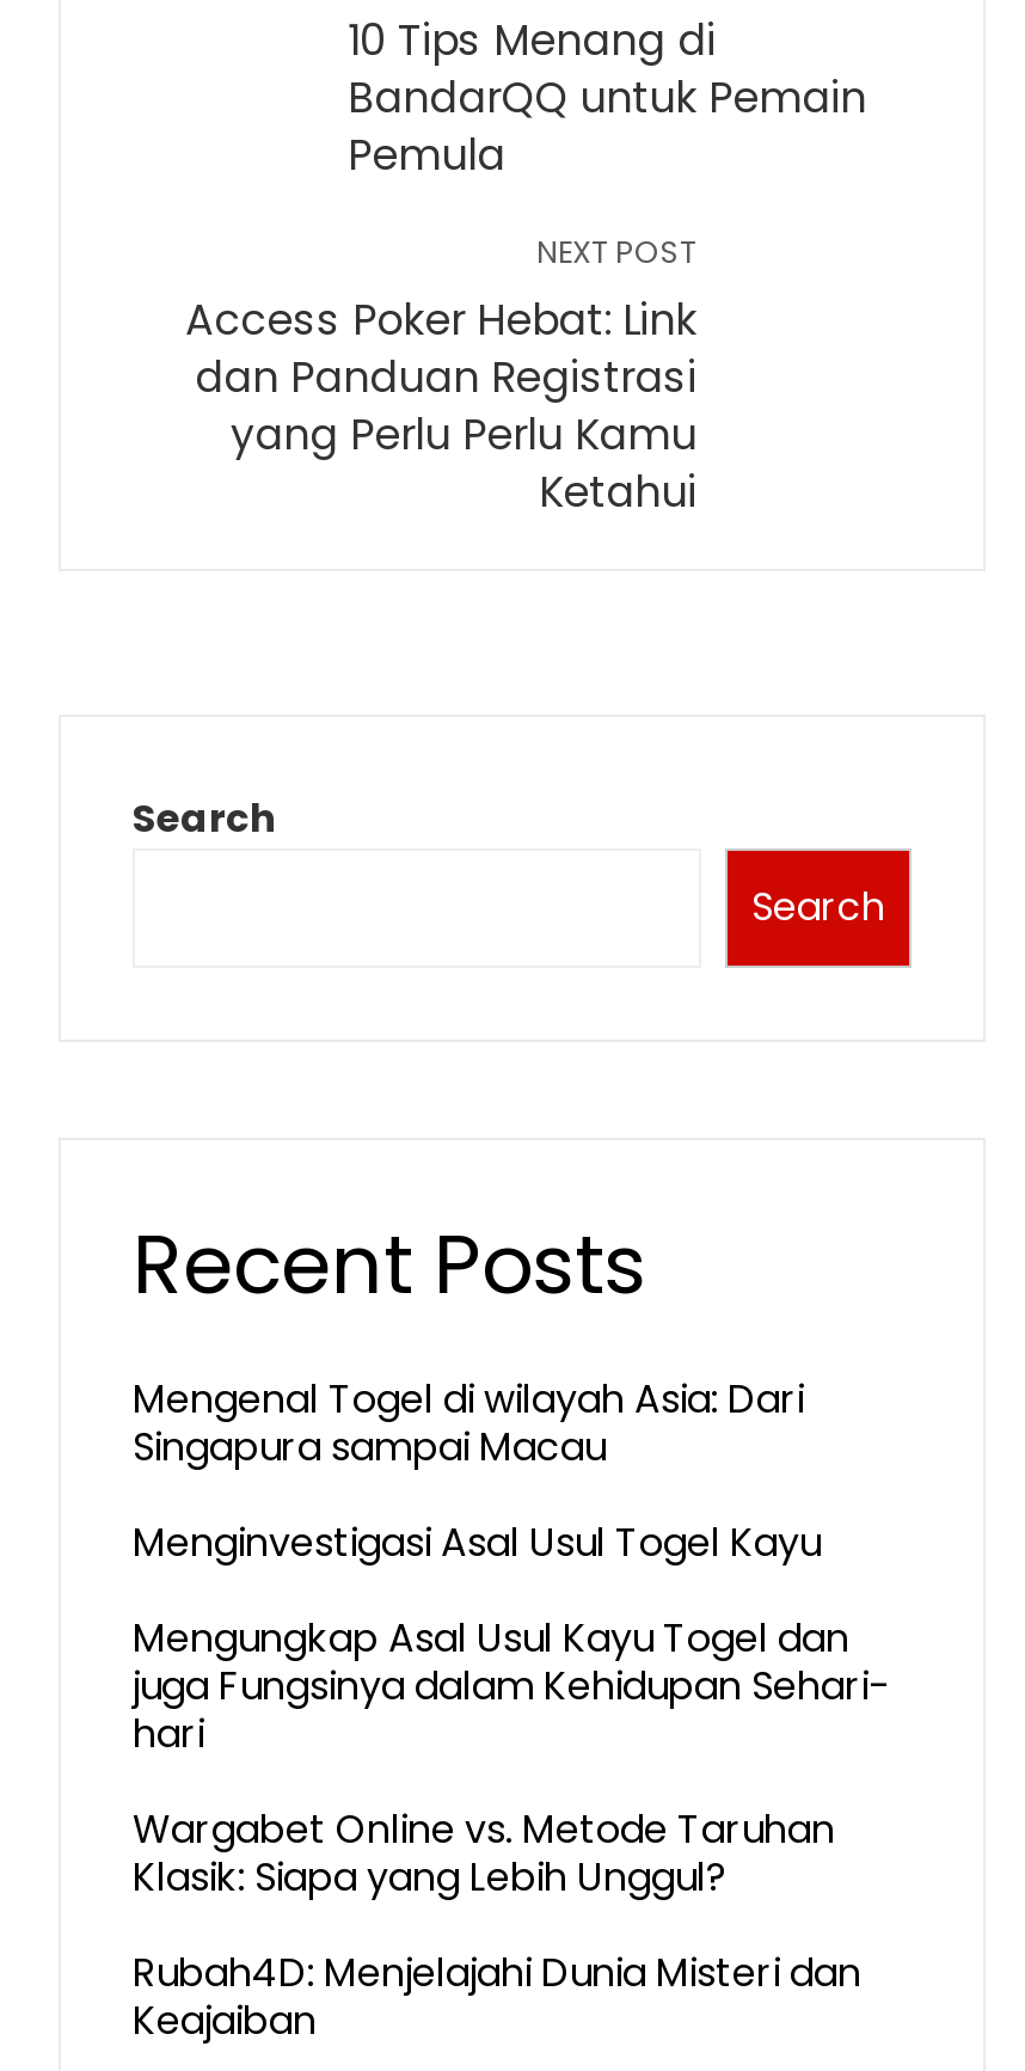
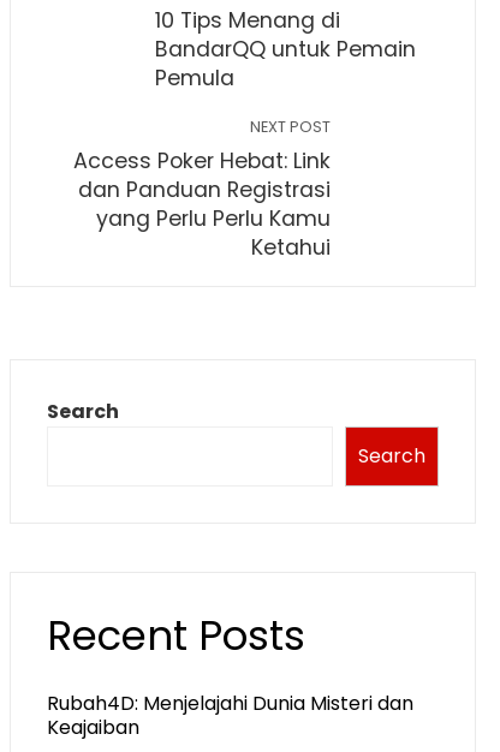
- Mengenal Togel di wilayah Asia: Dari
- Singapura sampai Macau
- Menginvestigasi Asal Usul Togel Kayu
- Mengungkap Asal Usul Kayu Togel dan
- juga Fungsinya dalam Kehidupan Sehari-
- hari
- Wargabet Online vs. Metode Taruhan
- Klasik: Siapa yang Lebih Unggul?
